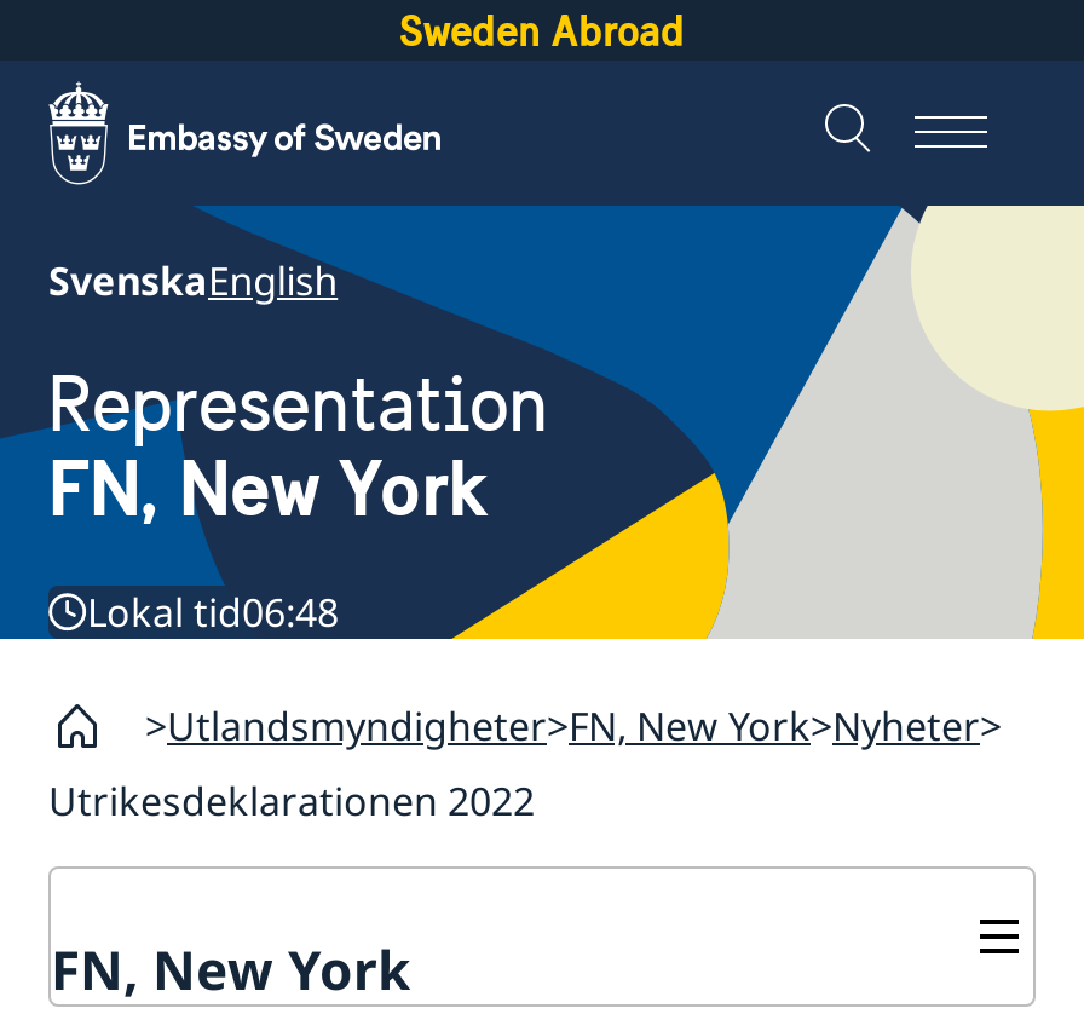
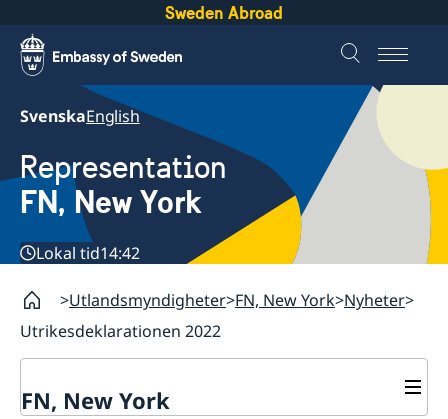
- Lokal tid06:48
+ Lokal tid14:42
